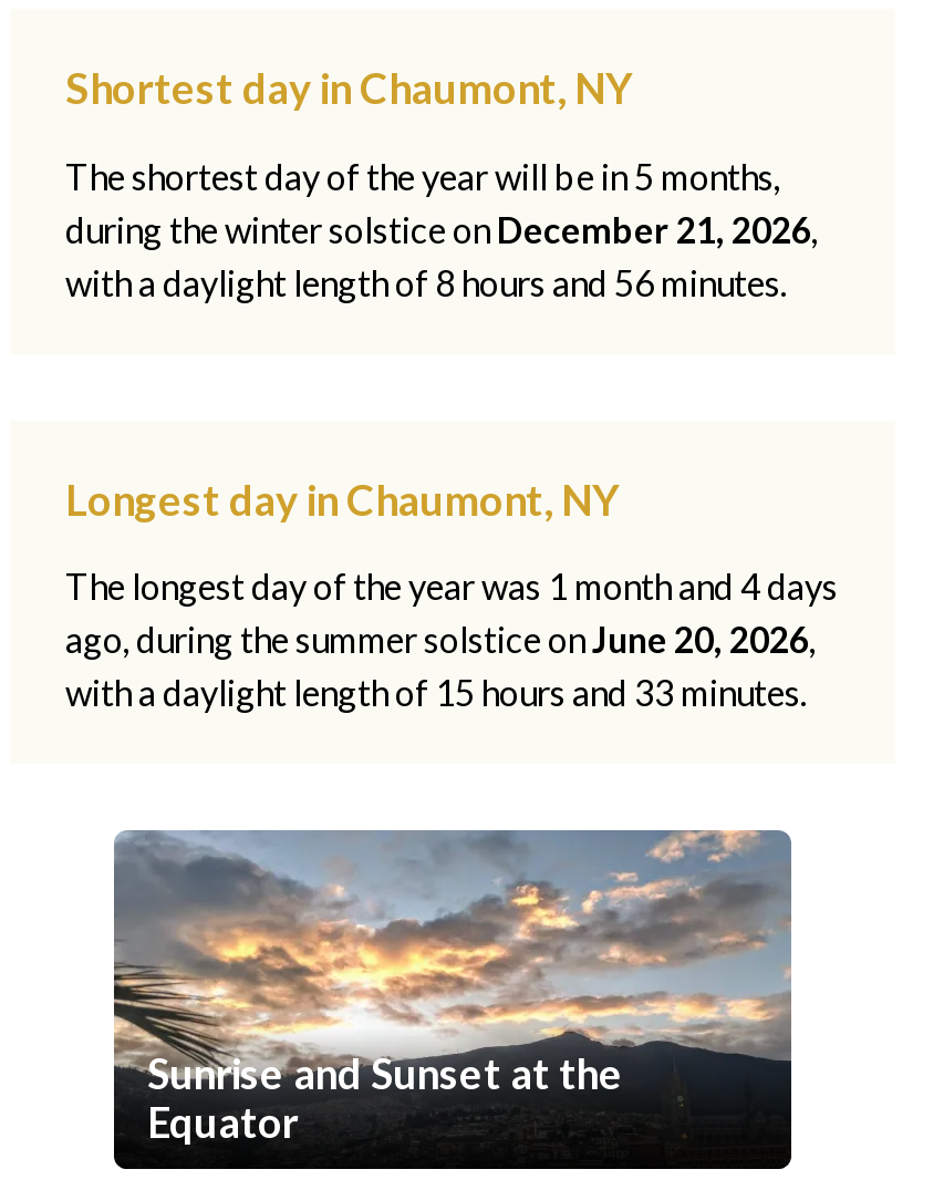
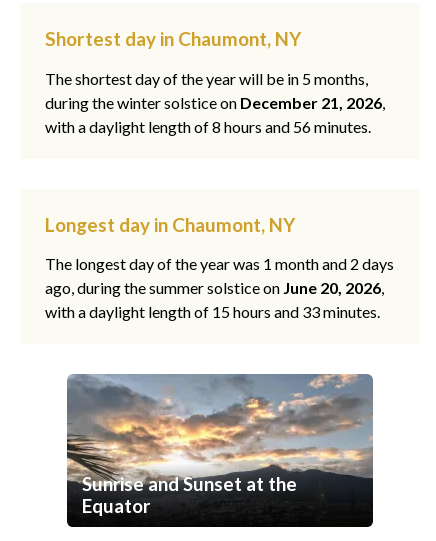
- The longest day of the year was 1 month and 4 days
+ The longest day of the year was 1 month and 2 days
